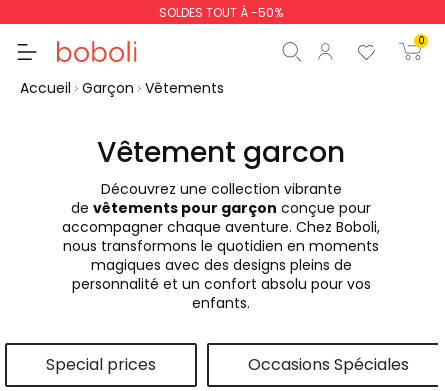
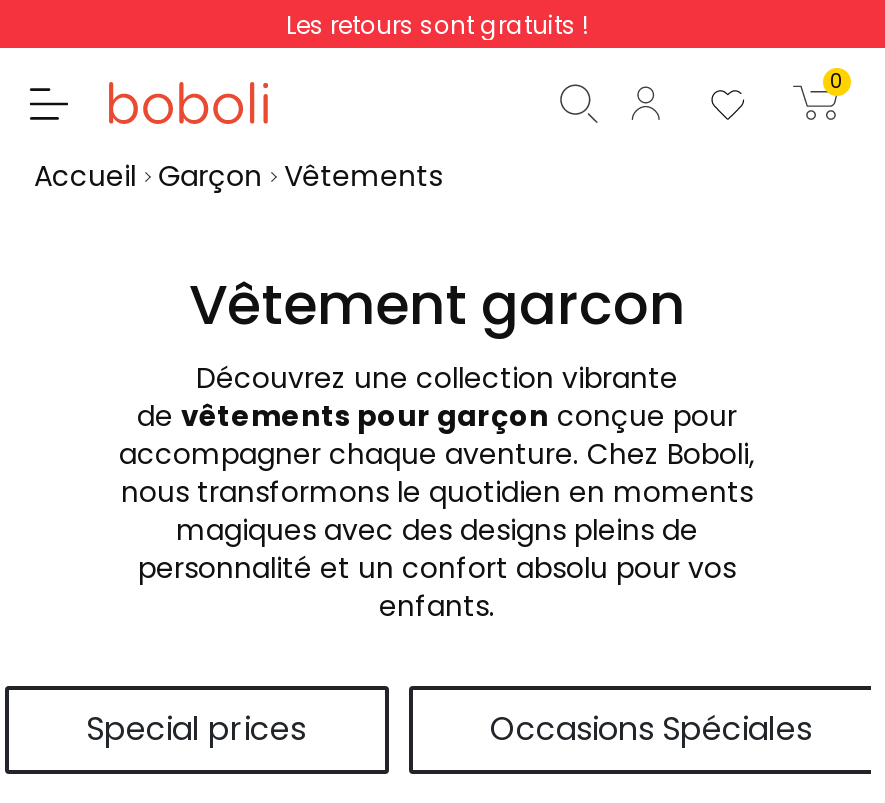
- SOLDES TOUT À -50%
+ Les retours sont gratuits !
